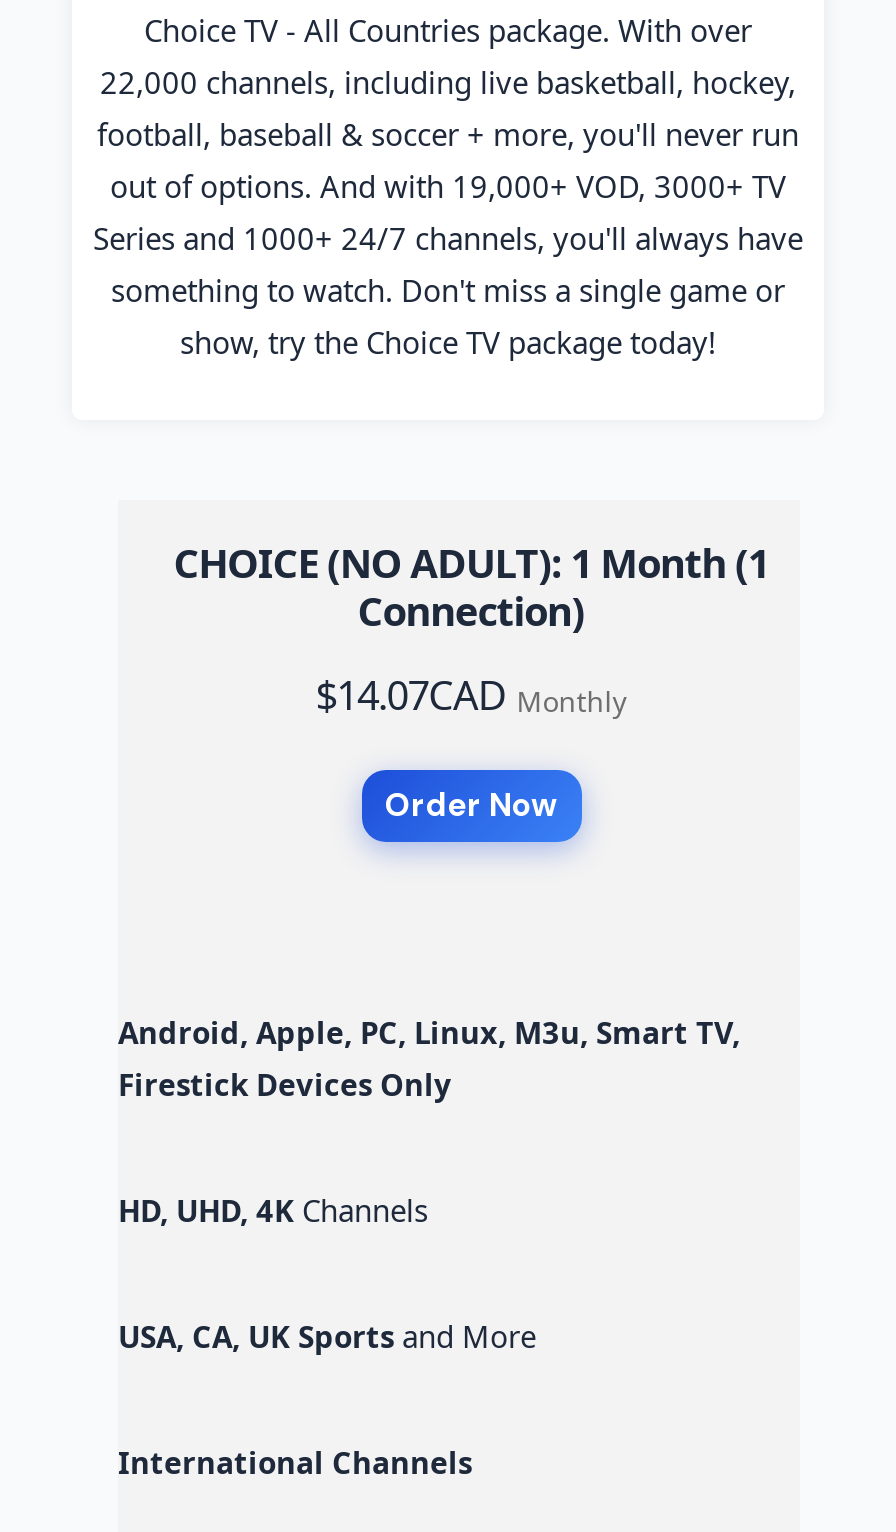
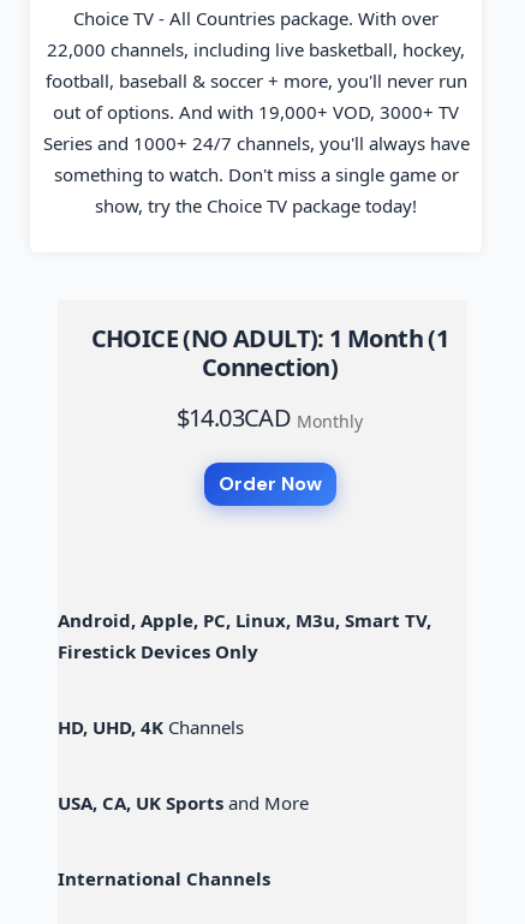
- $14.07CAD Monthly
+ $14.03CAD Monthly
